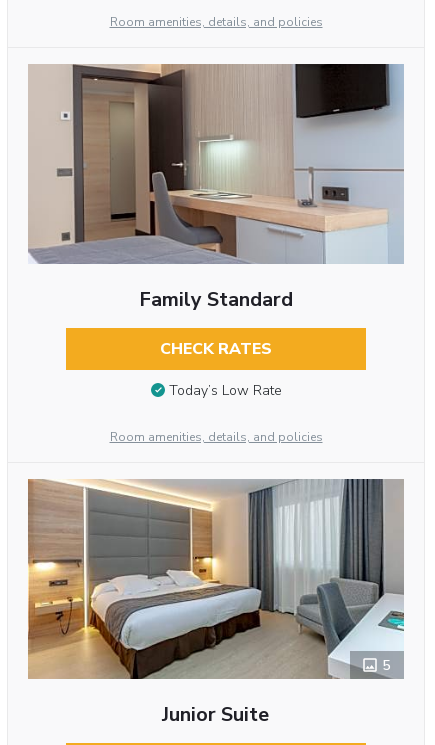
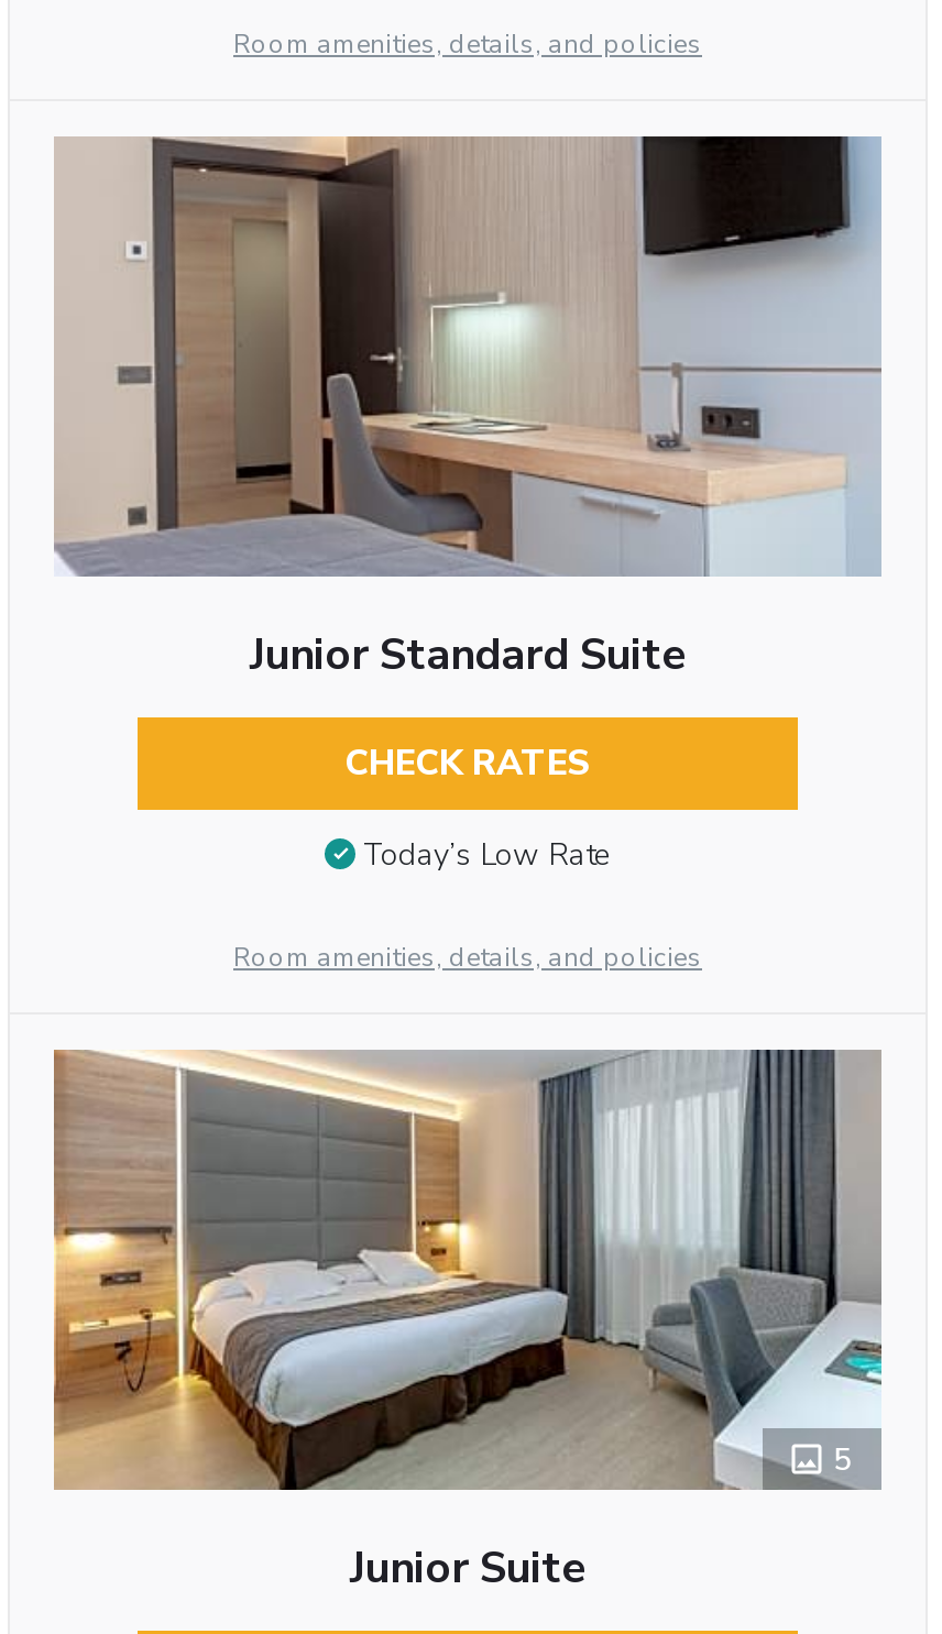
- Family Standard
+ Junior Standard Suite
